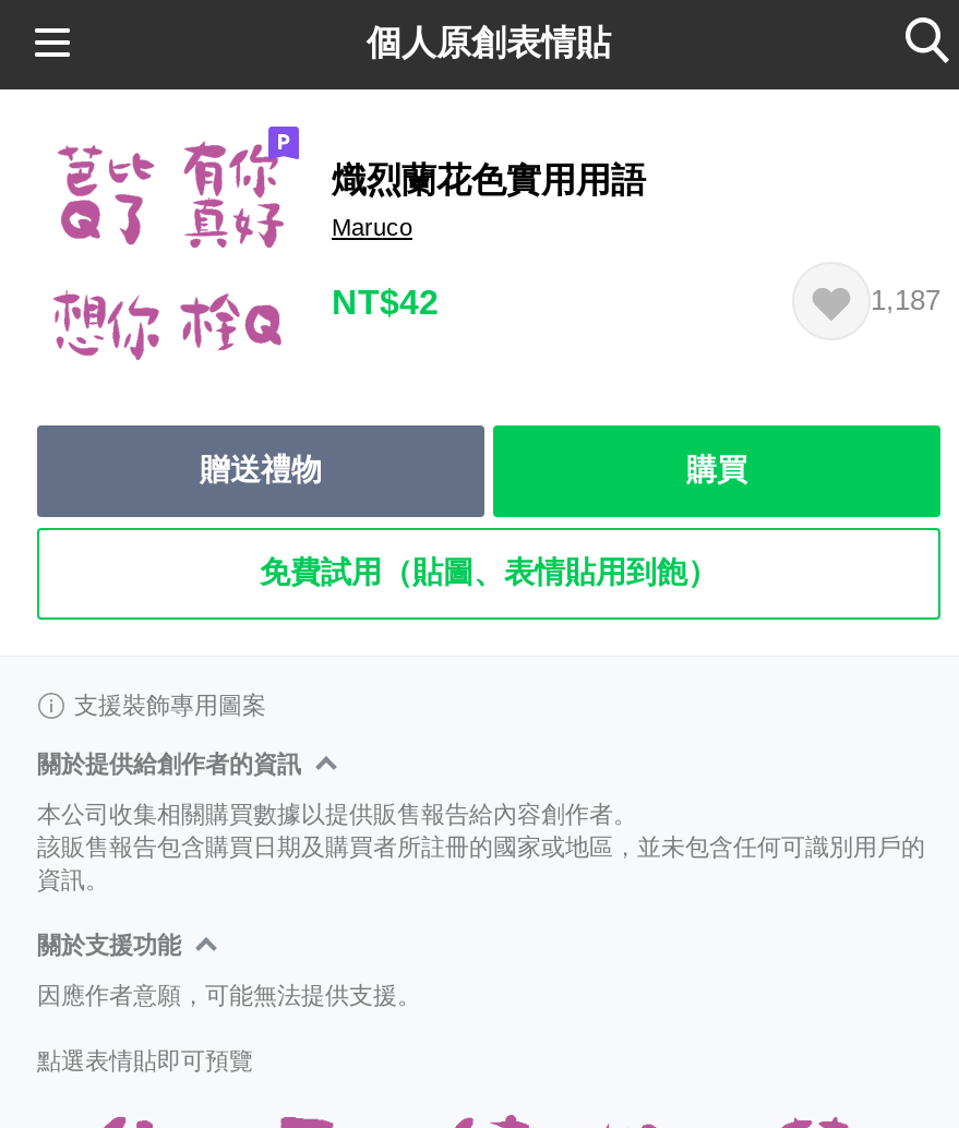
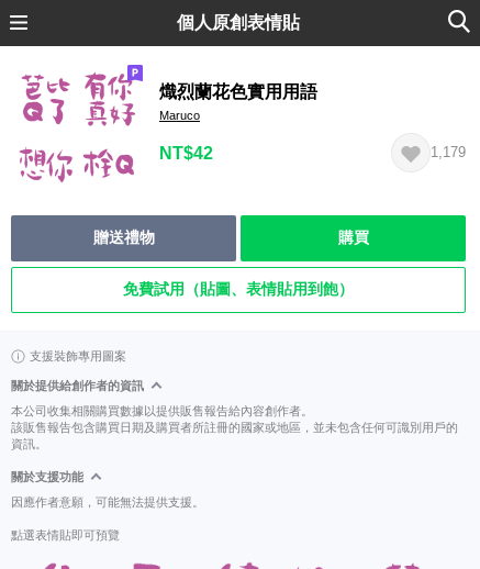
- 1,187
+ 1,179
